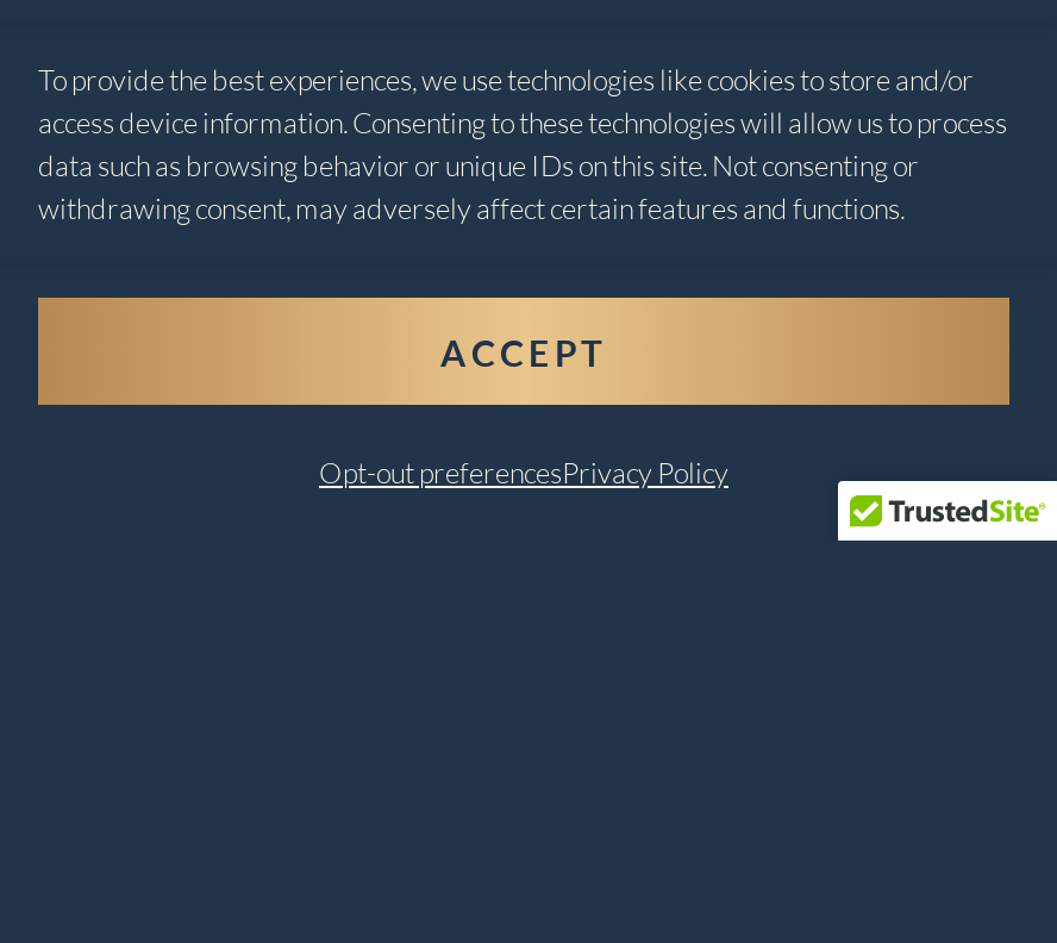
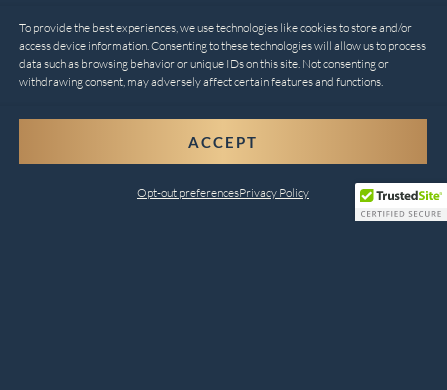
- [image]
+ [image]
